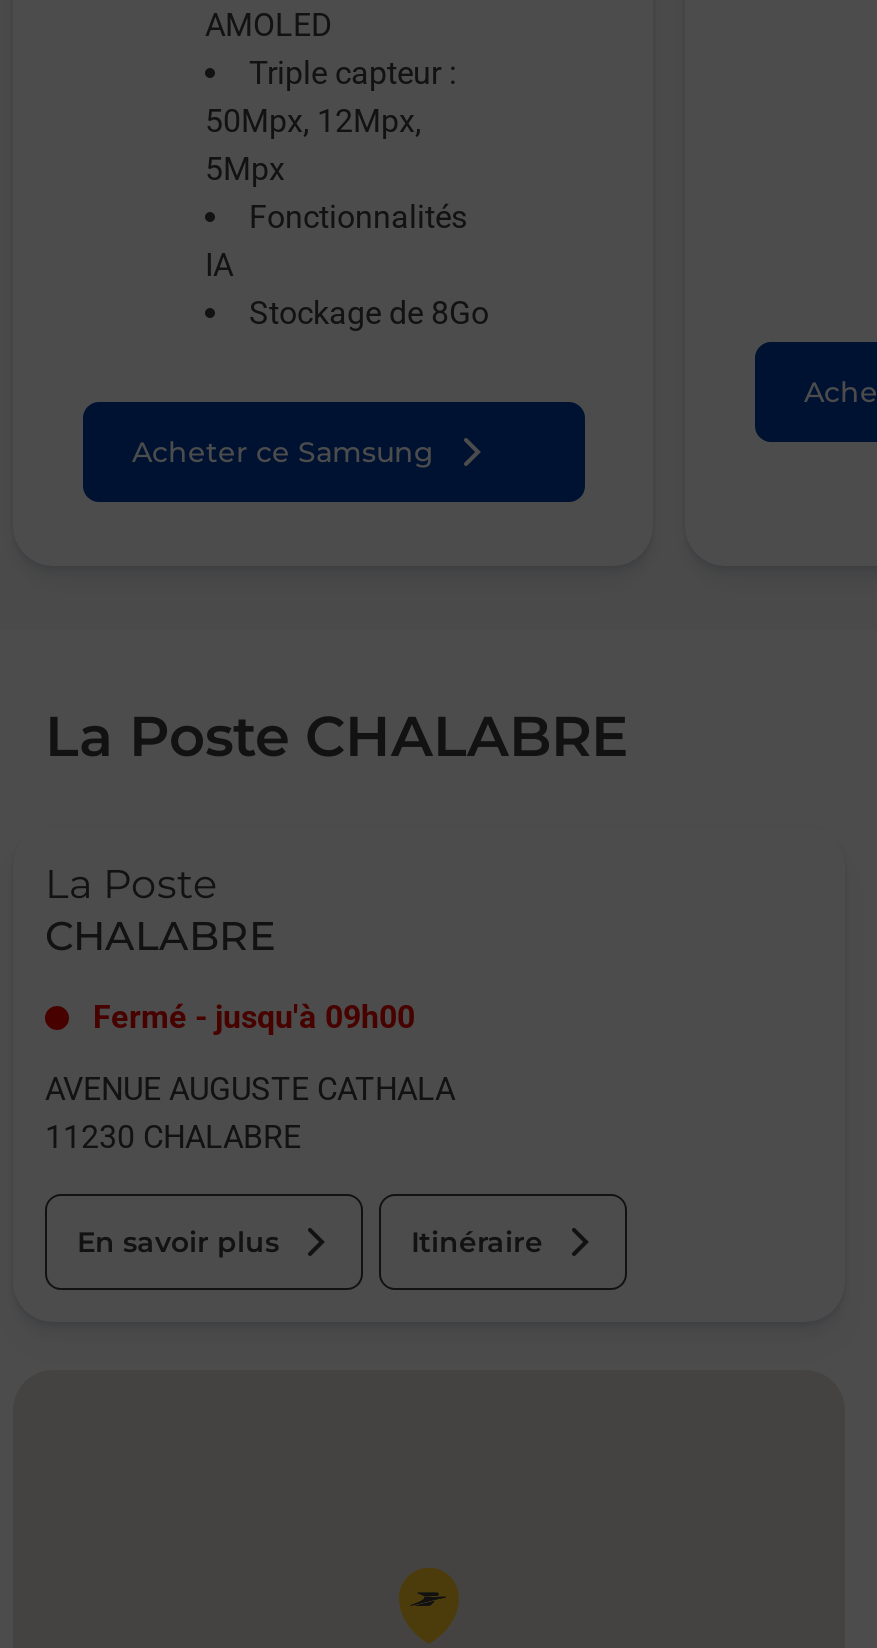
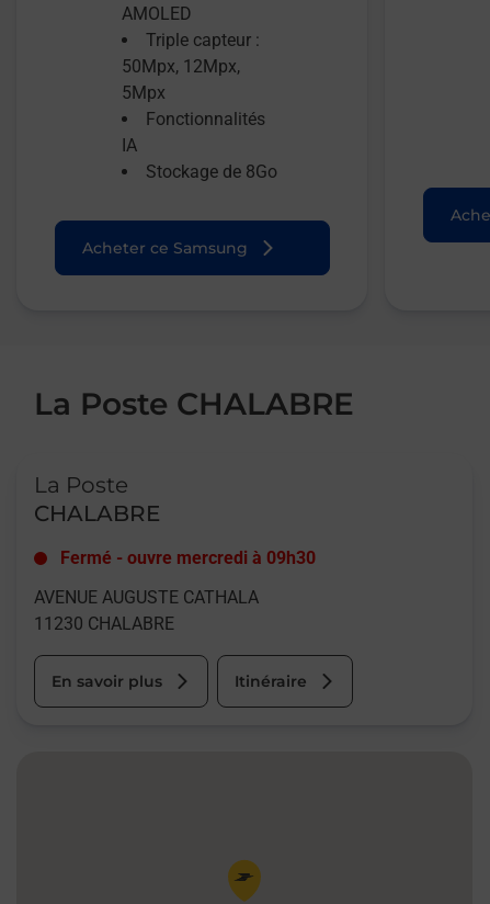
- Fermé - jusqu'à 09h00
+ Fermé - ouvre mercredi à 09h30
